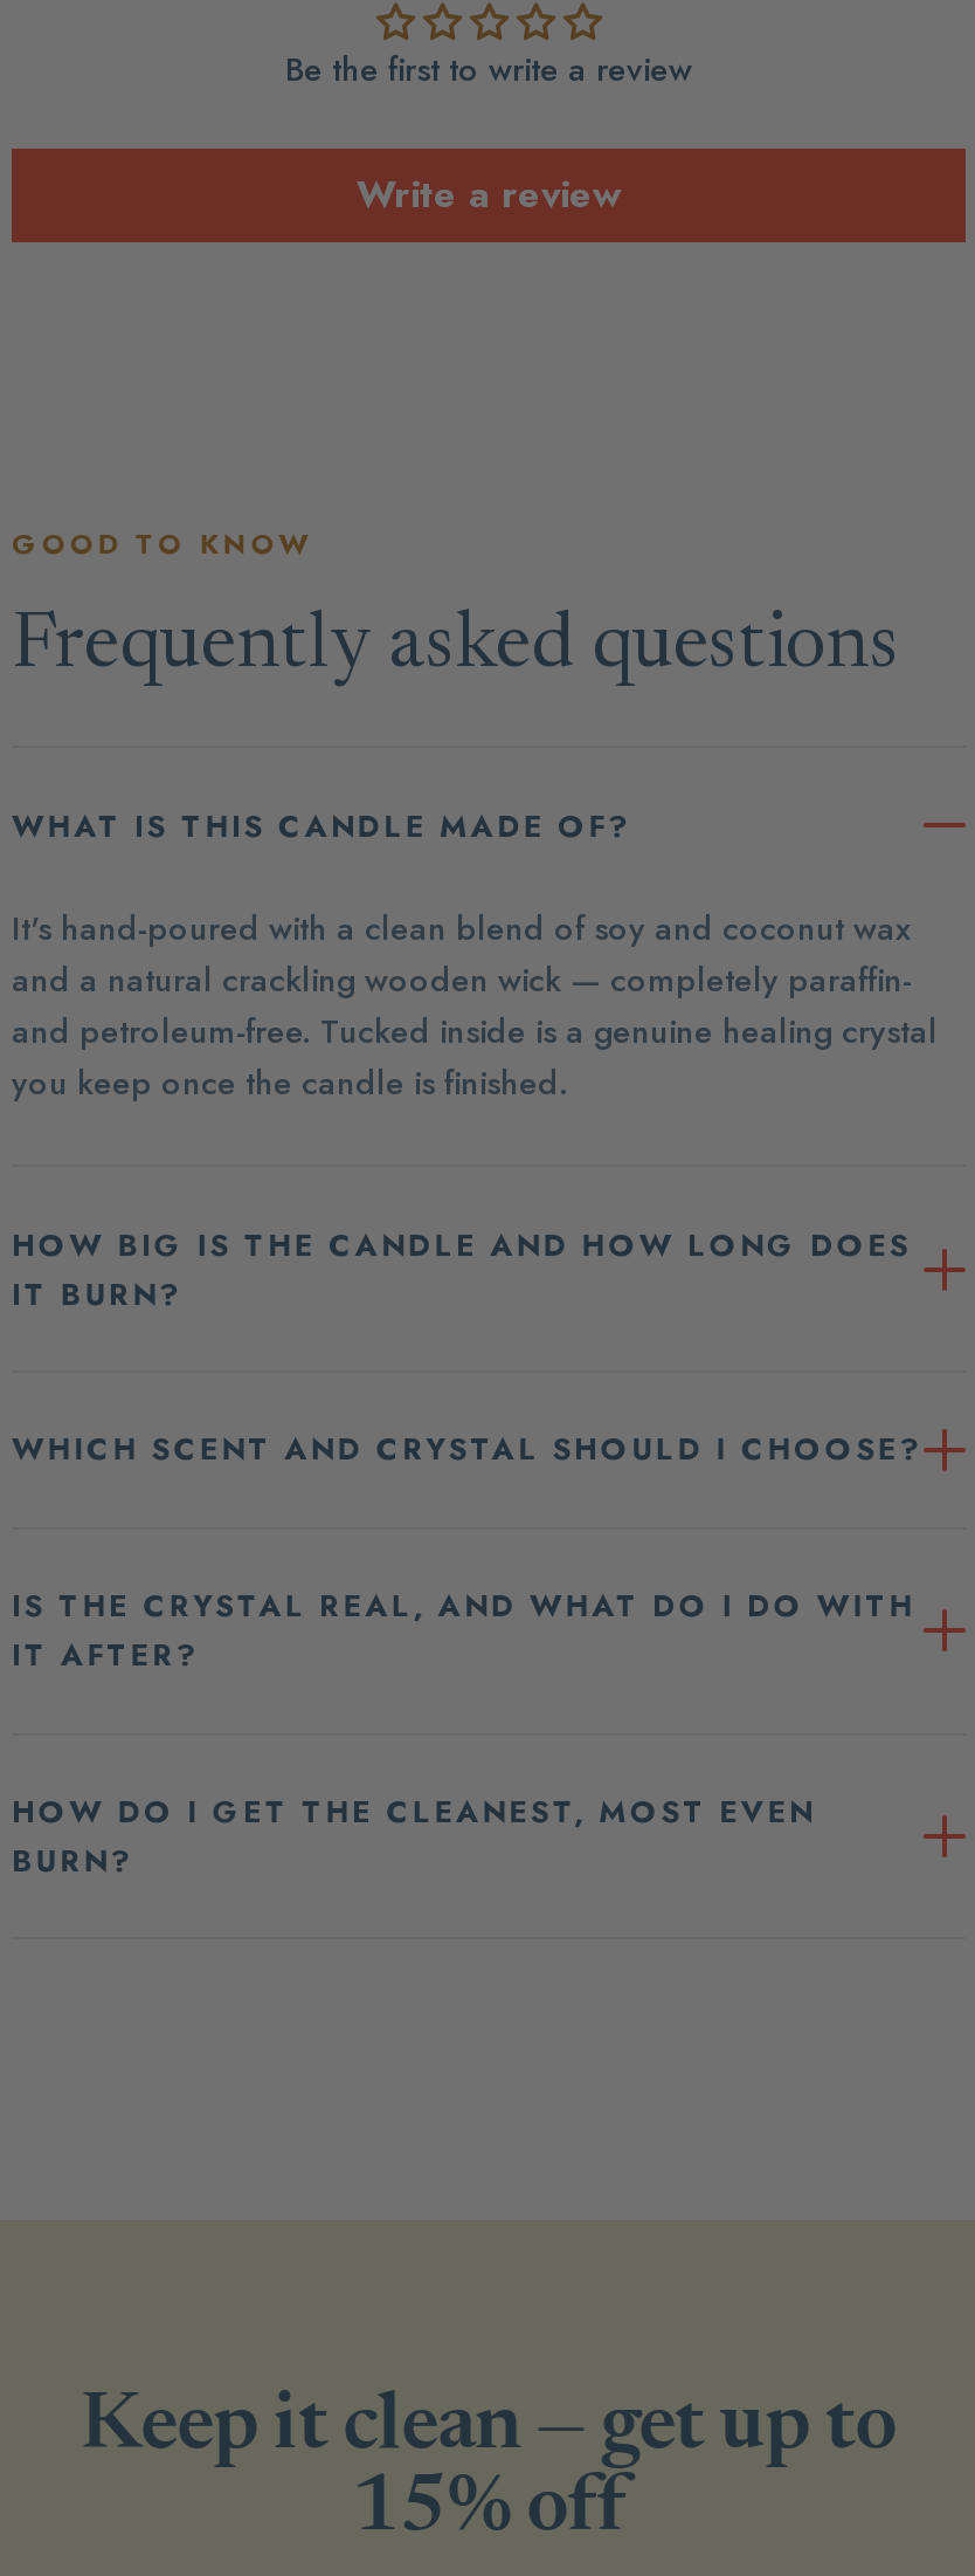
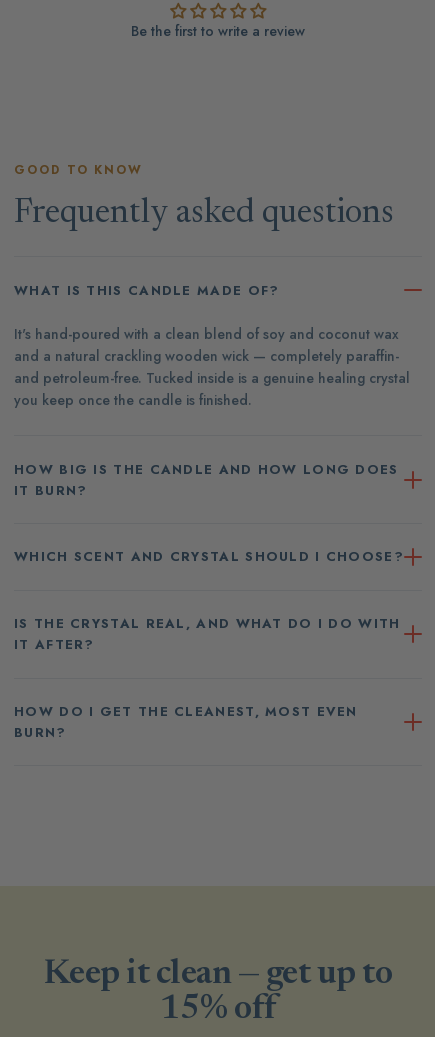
- Write a review
